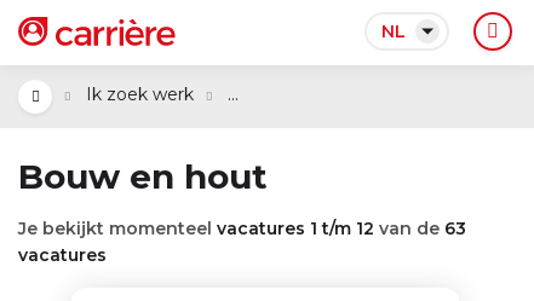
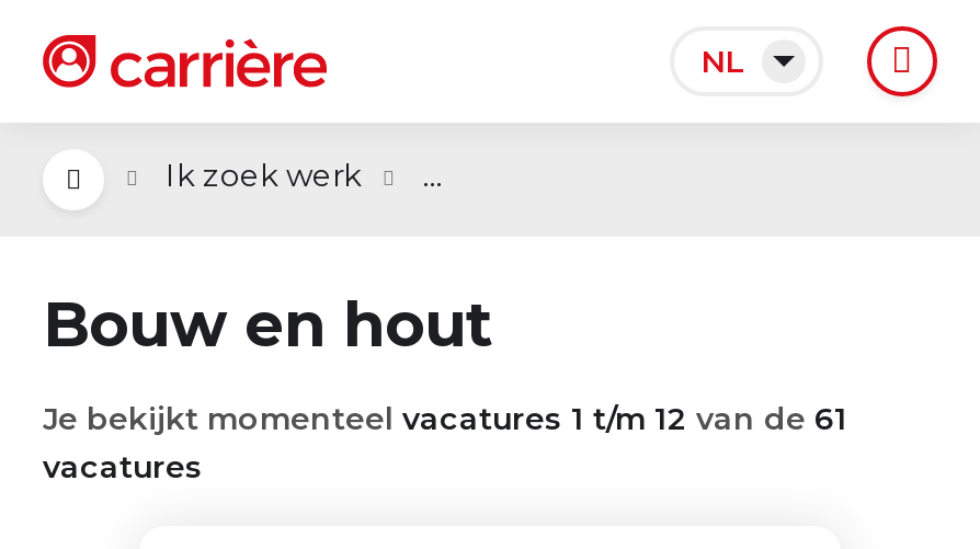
- Je bekijkt momenteel vacatures 1 t/m 12 van de 63
+ Je bekijkt momenteel vacatures 1 t/m 12 van de 61
